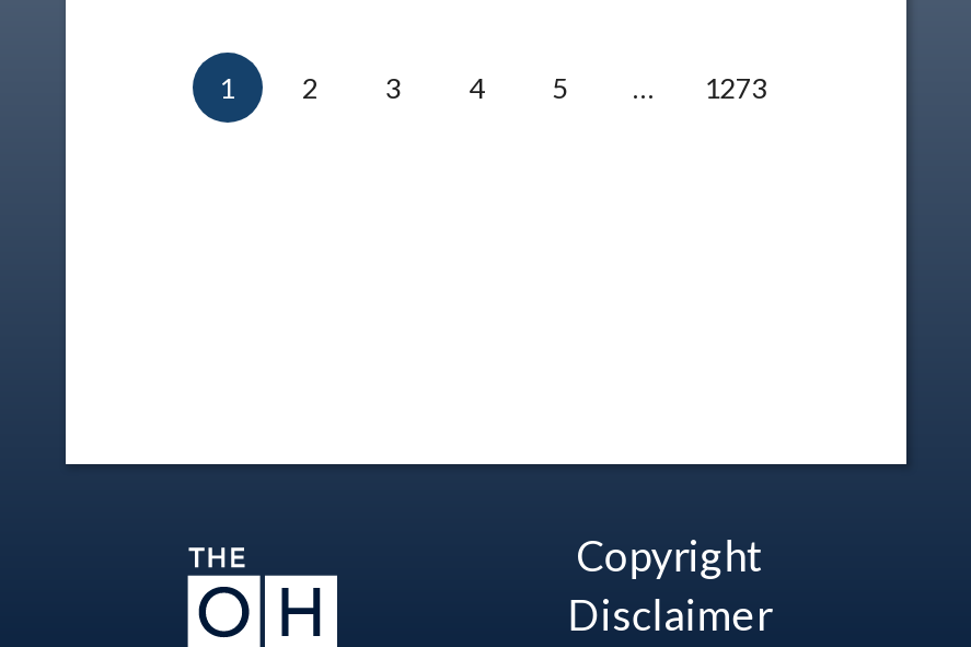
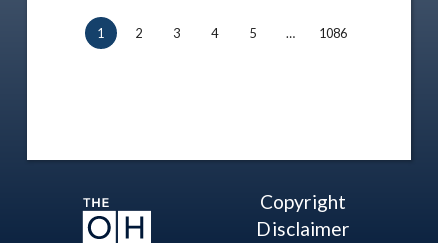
- 1273
+ 1086
